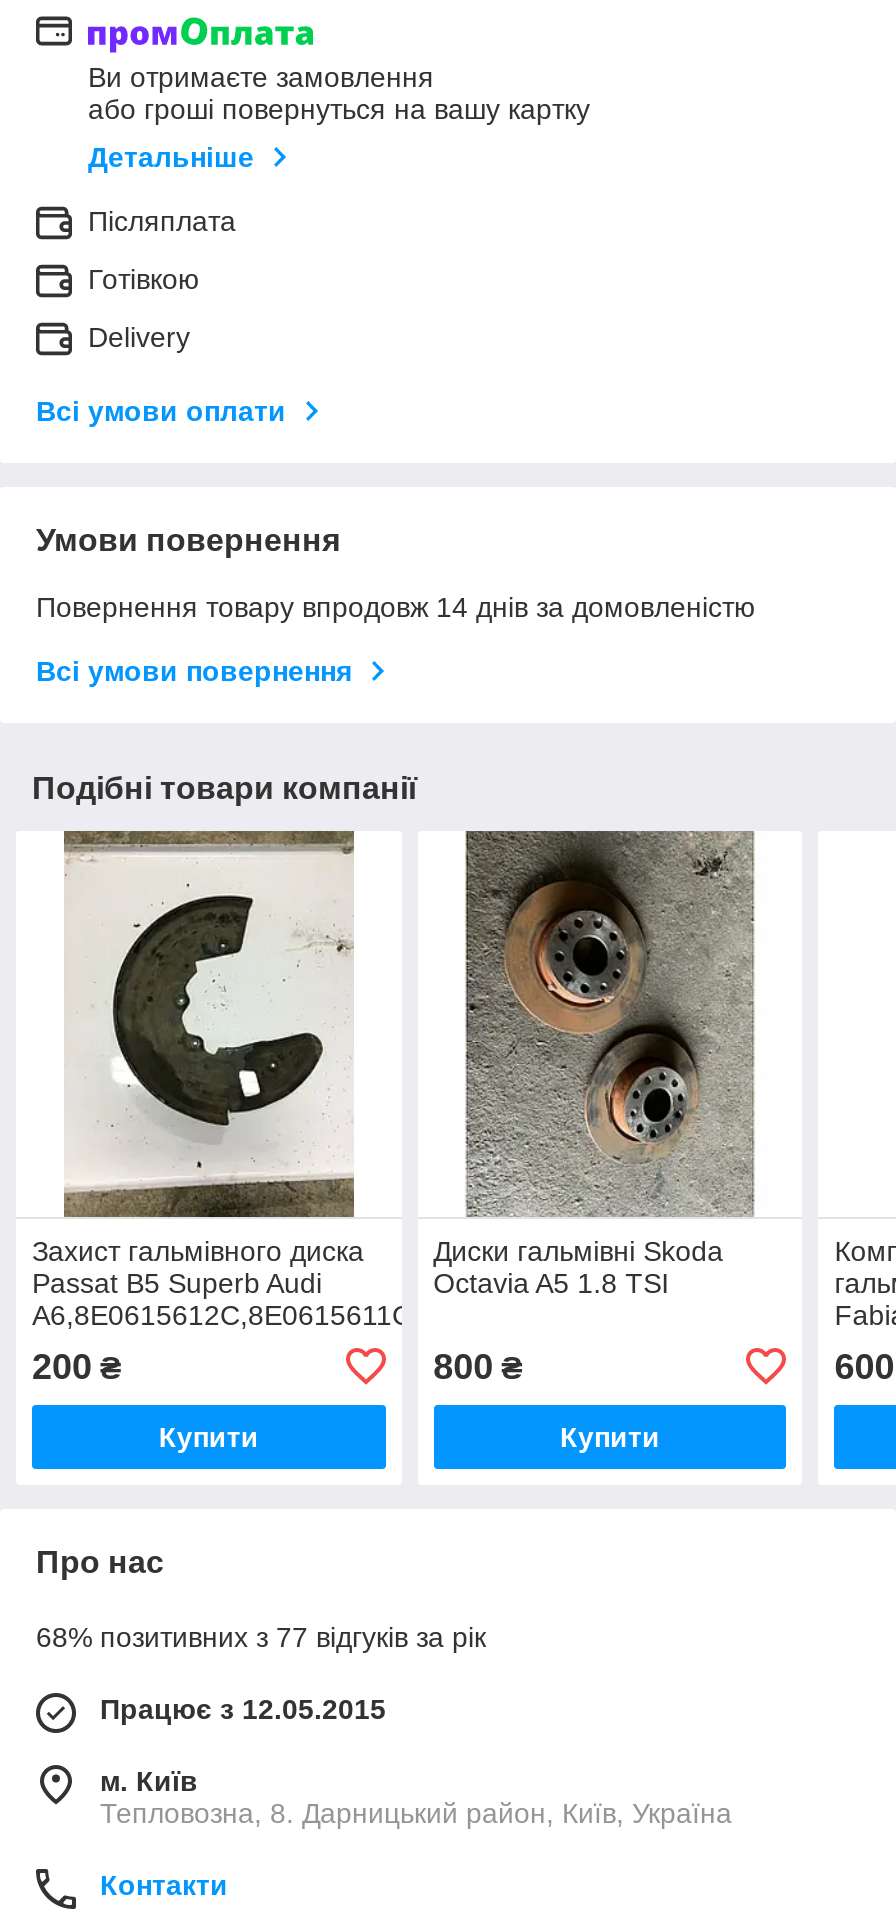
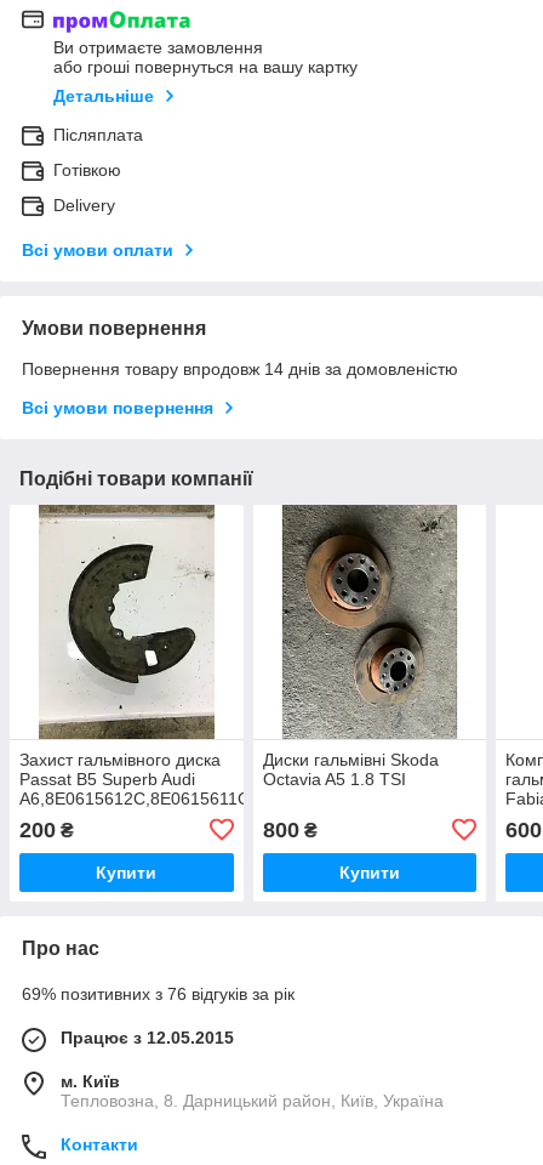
- 68% позитивних з 77 відгуків за рік
+ 69% позитивних з 76 відгуків за рік
